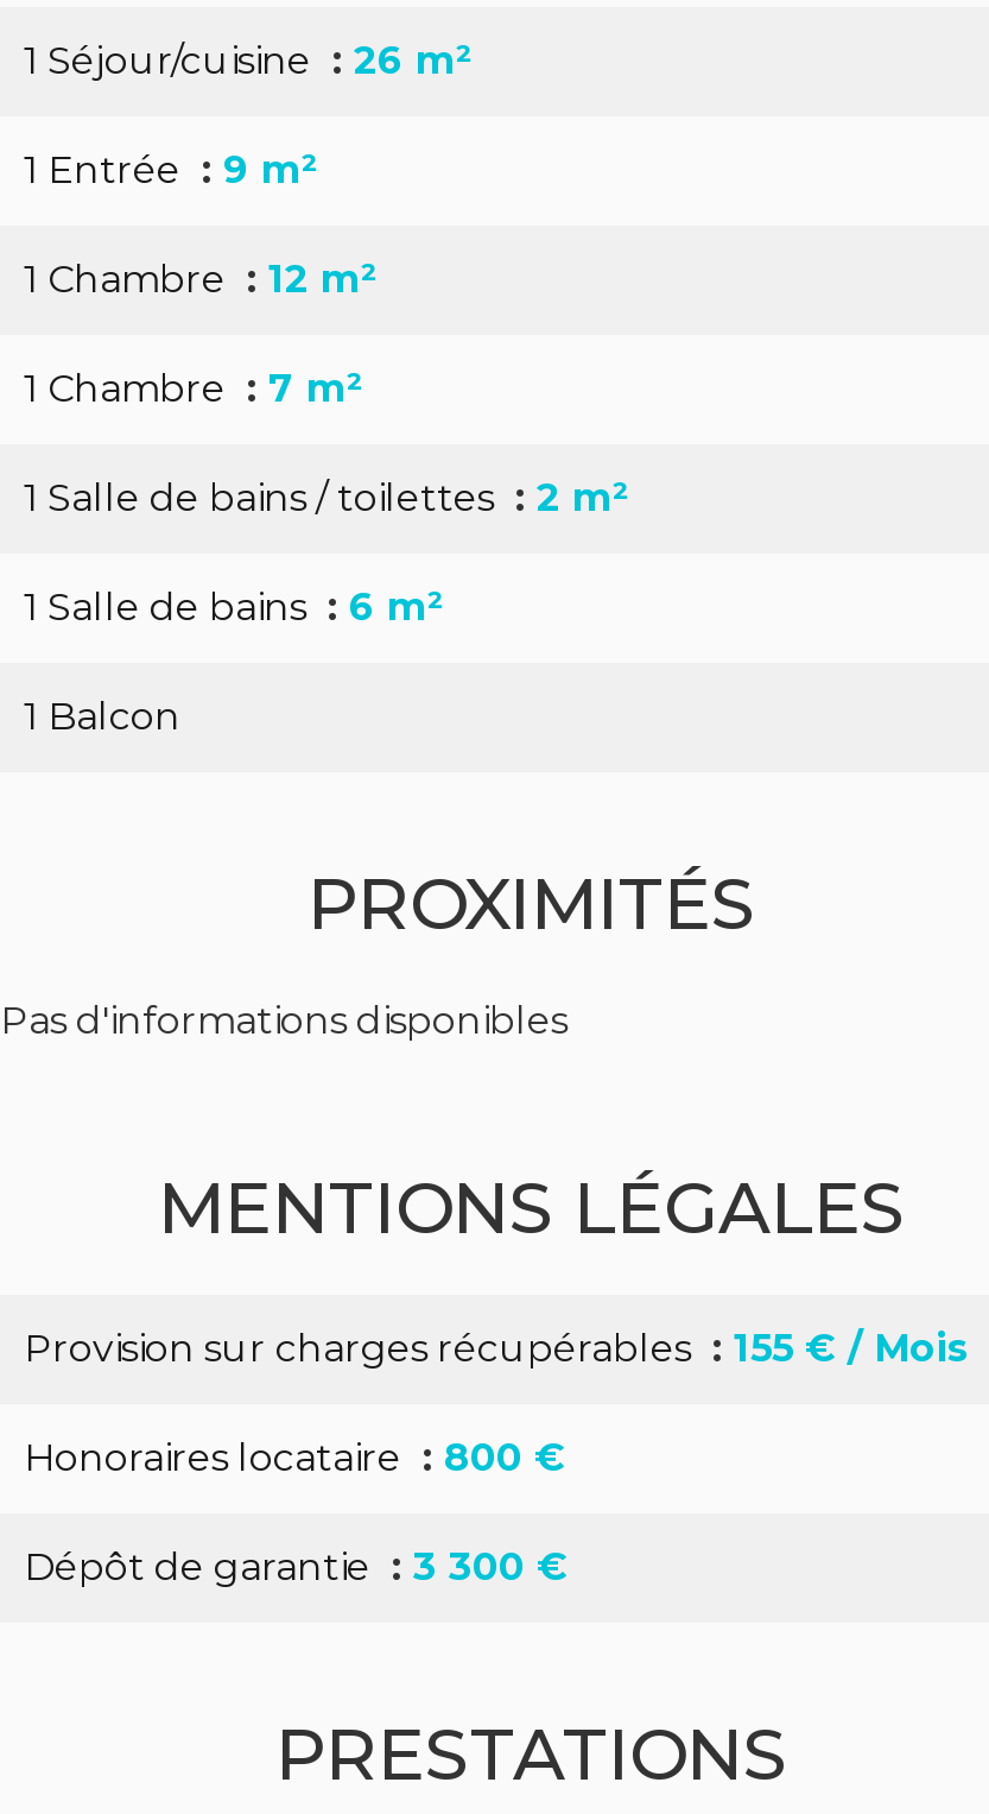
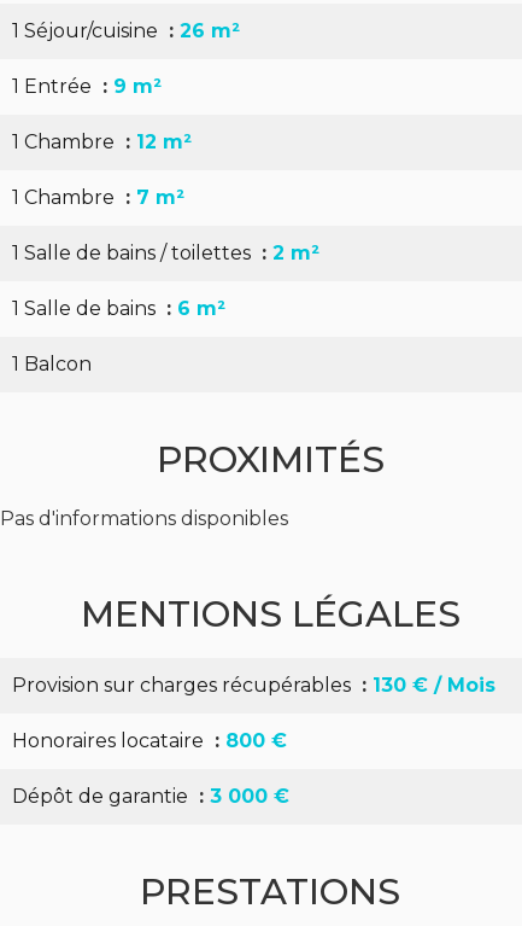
- Provision sur charges récupérables 155 € / Mois
+ Provision sur charges récupérables 130 € / Mois

- Dépôt de garantie 3 300 €
+ Dépôt de garantie 3 000 €
